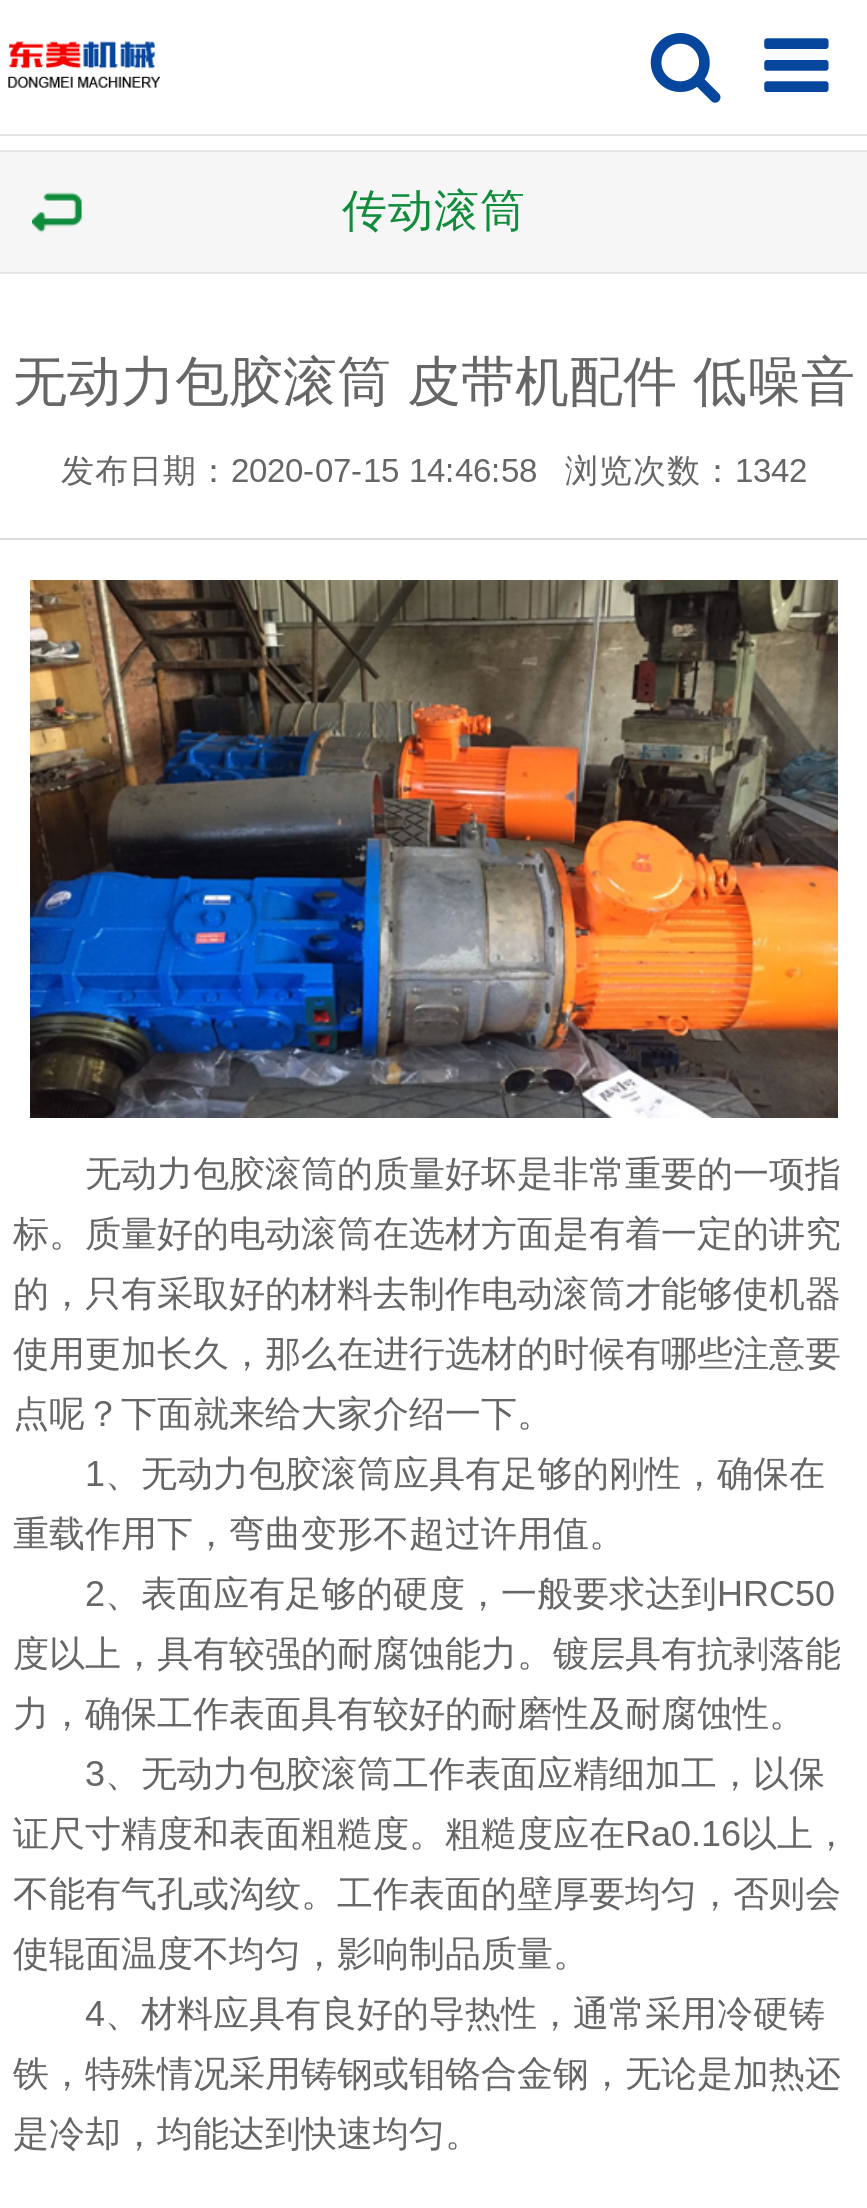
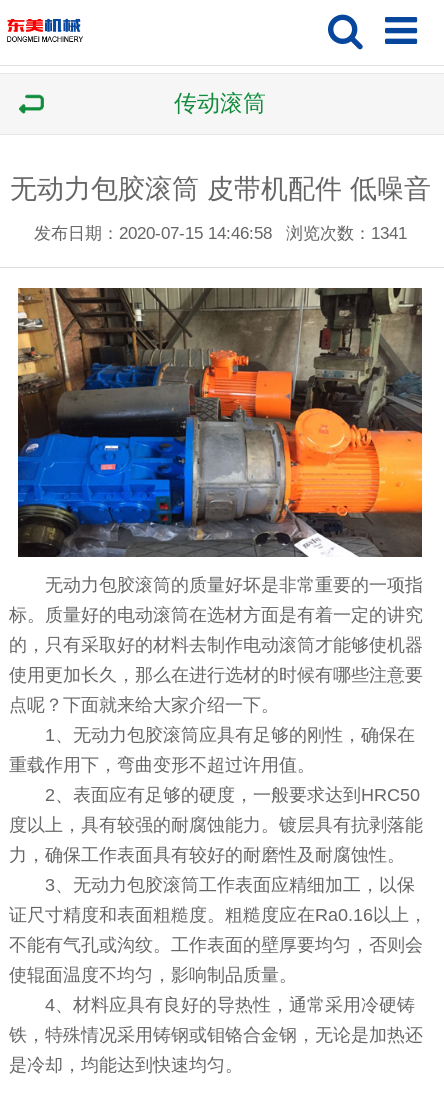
- 发布日期：2020-07-15 14:46:58 浏览次数：1342
+ 发布日期：2020-07-15 14:46:58 浏览次数：1341
